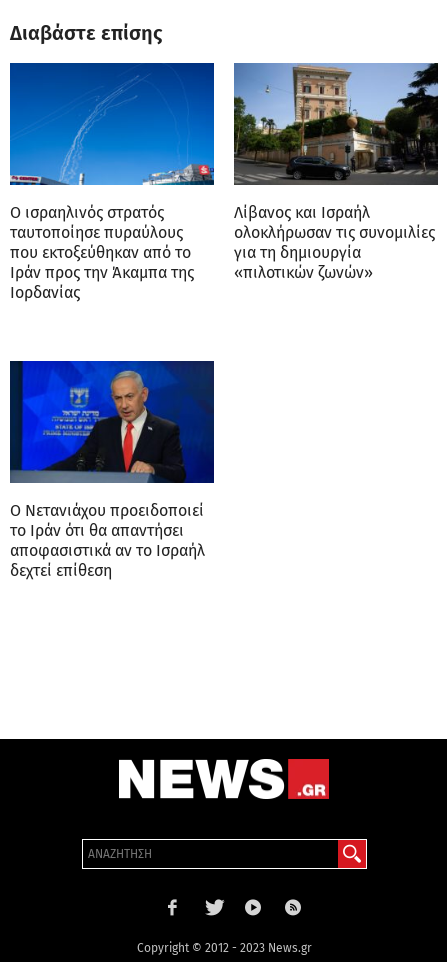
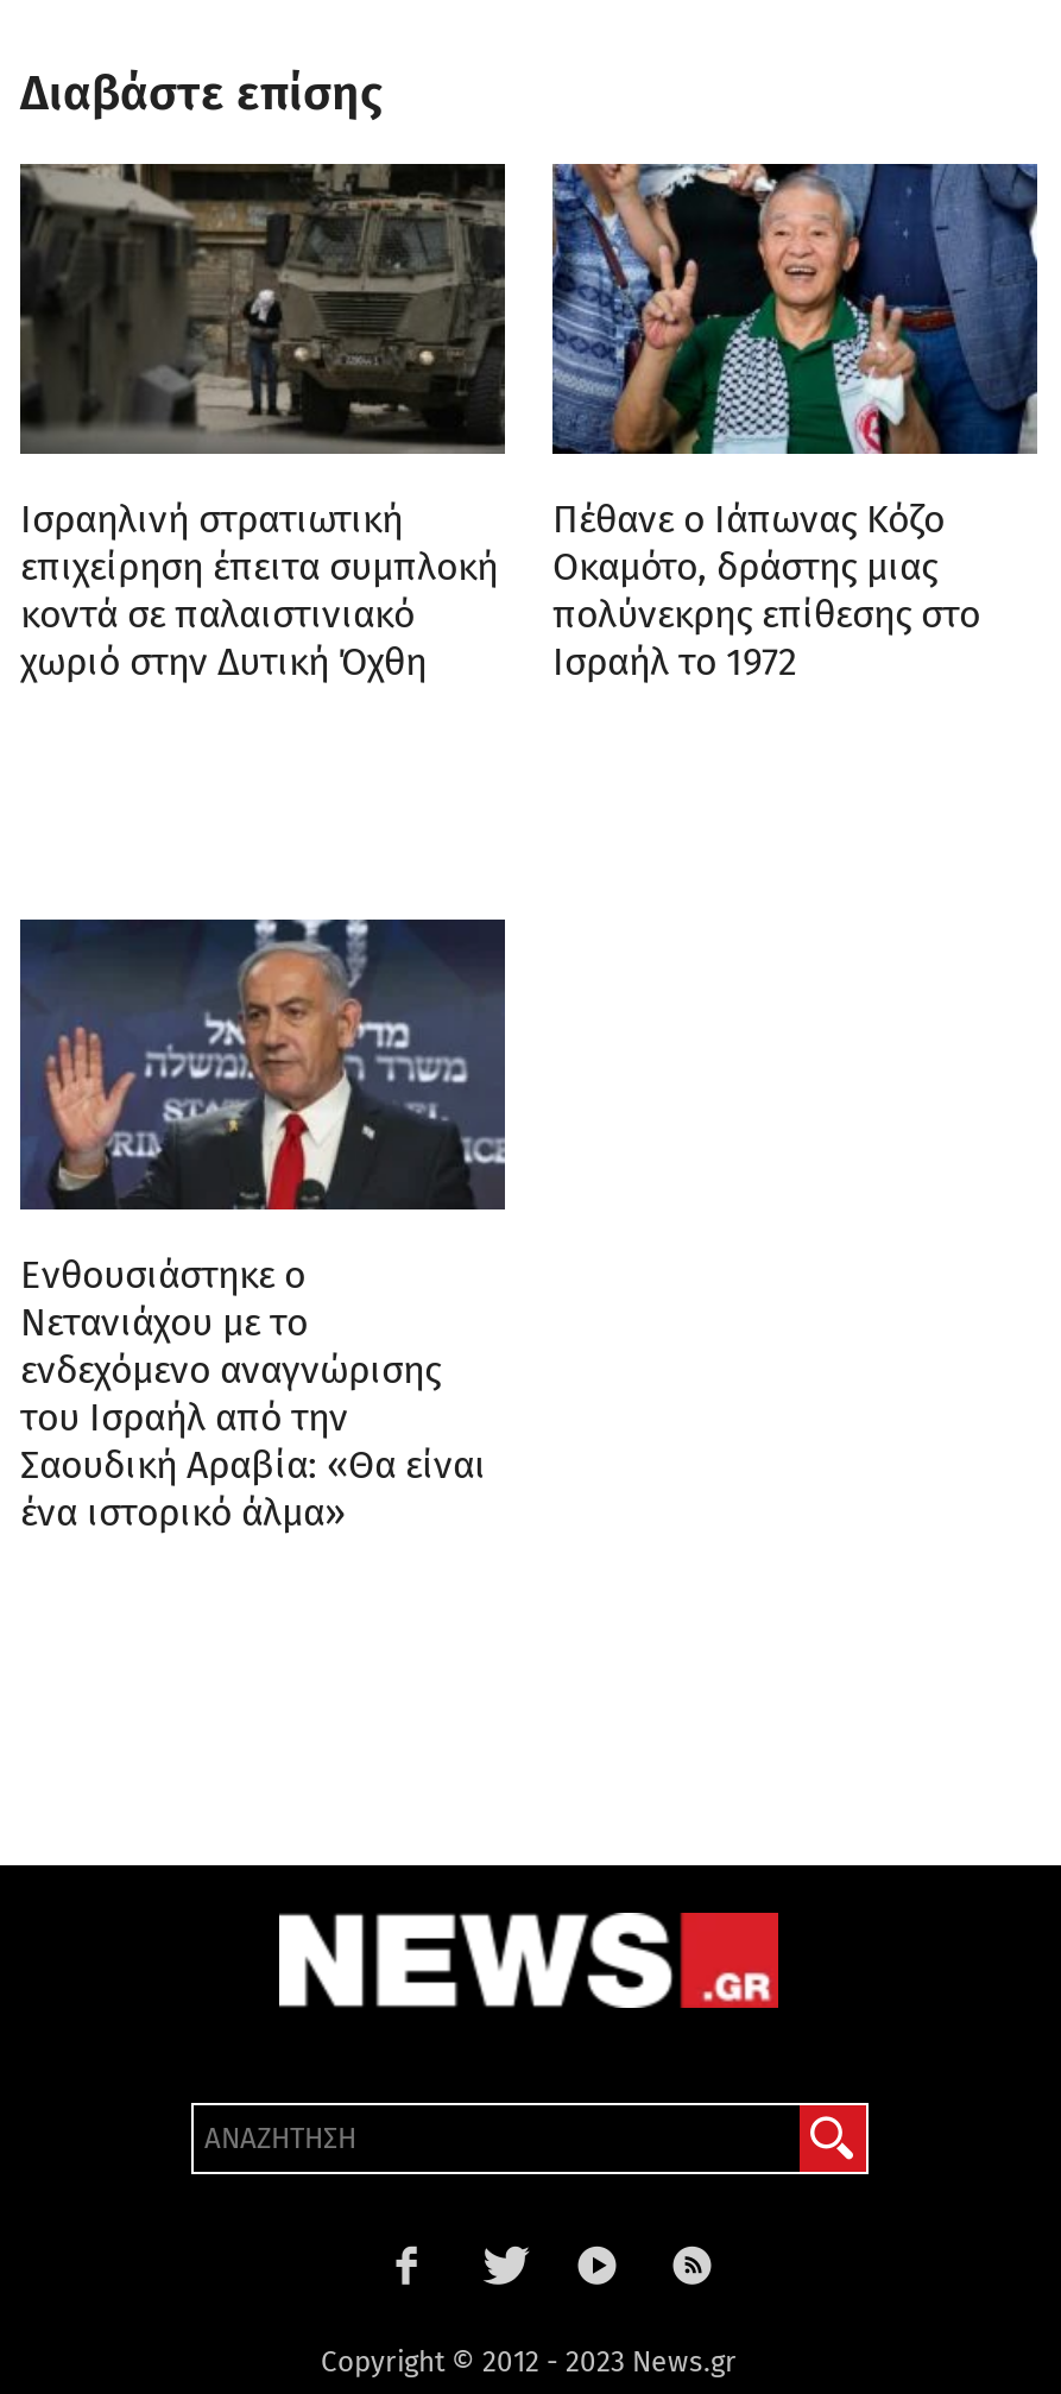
- [image]
- Ο ισραηλινός στρατός
- ταυτοποίησε πυραύλους
- που εκτοξεύθηκαν από το
- Ιράν προς την Άκαμπα της
- Ιορδανίας
+ [image]
+ Ισραηλινή στρατιωτική
+ επιχείρηση έπειτα συμπλοκή
+ κοντά σε παλαιστινιακό
+ χωριό στην Δυτική Όχθη

- [image]
- Λίβανος και Ισραήλ
- ολοκλήρωσαν τις συνομιλίες
- για τη δημιουργία
- «πιλοτικών ζωνών»
+ [image]
+ Πέθανε ο Ιάπωνας Κόζο
+ Οκαμότο, δράστης μιας
+ πολύνεκρης επίθεσης στο
+ Ισραήλ το 1972

- [image]
- Ο Νετανιάχου προειδοποιεί
- το Ιράν ότι θα απαντήσει
- αποφασιστικά αν το Ισραήλ
- δεχτεί επίθεση
+ [image]
+ Ενθουσιάστηκε ο
+ Νετανιάχου με το
+ ενδεχόμενο αναγνώρισης
+ του Ισραήλ από την
+ Σαουδική Αραβία: «Θα είναι
+ ένα ιστορικό άλμα»
